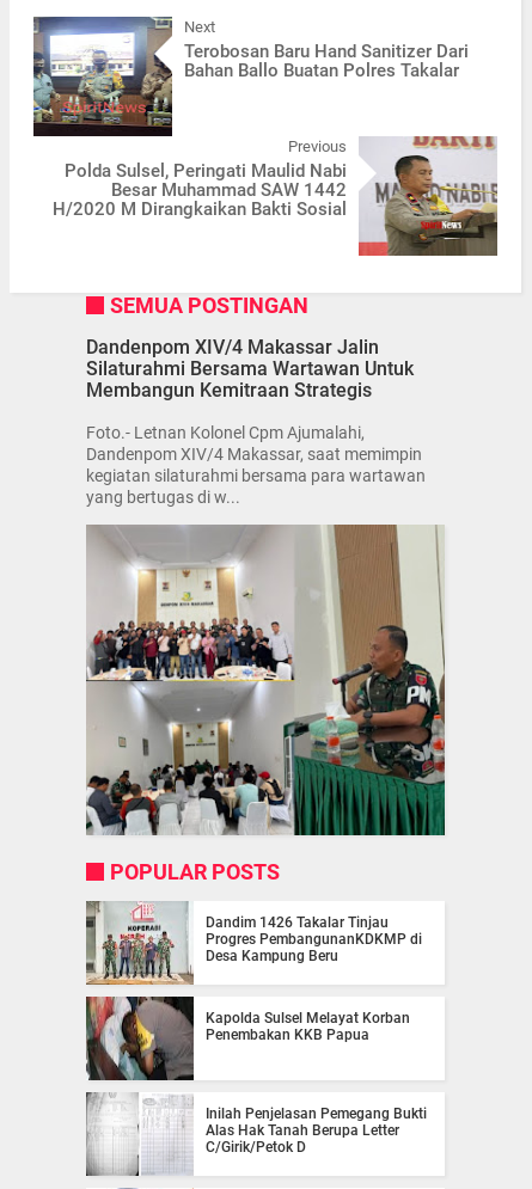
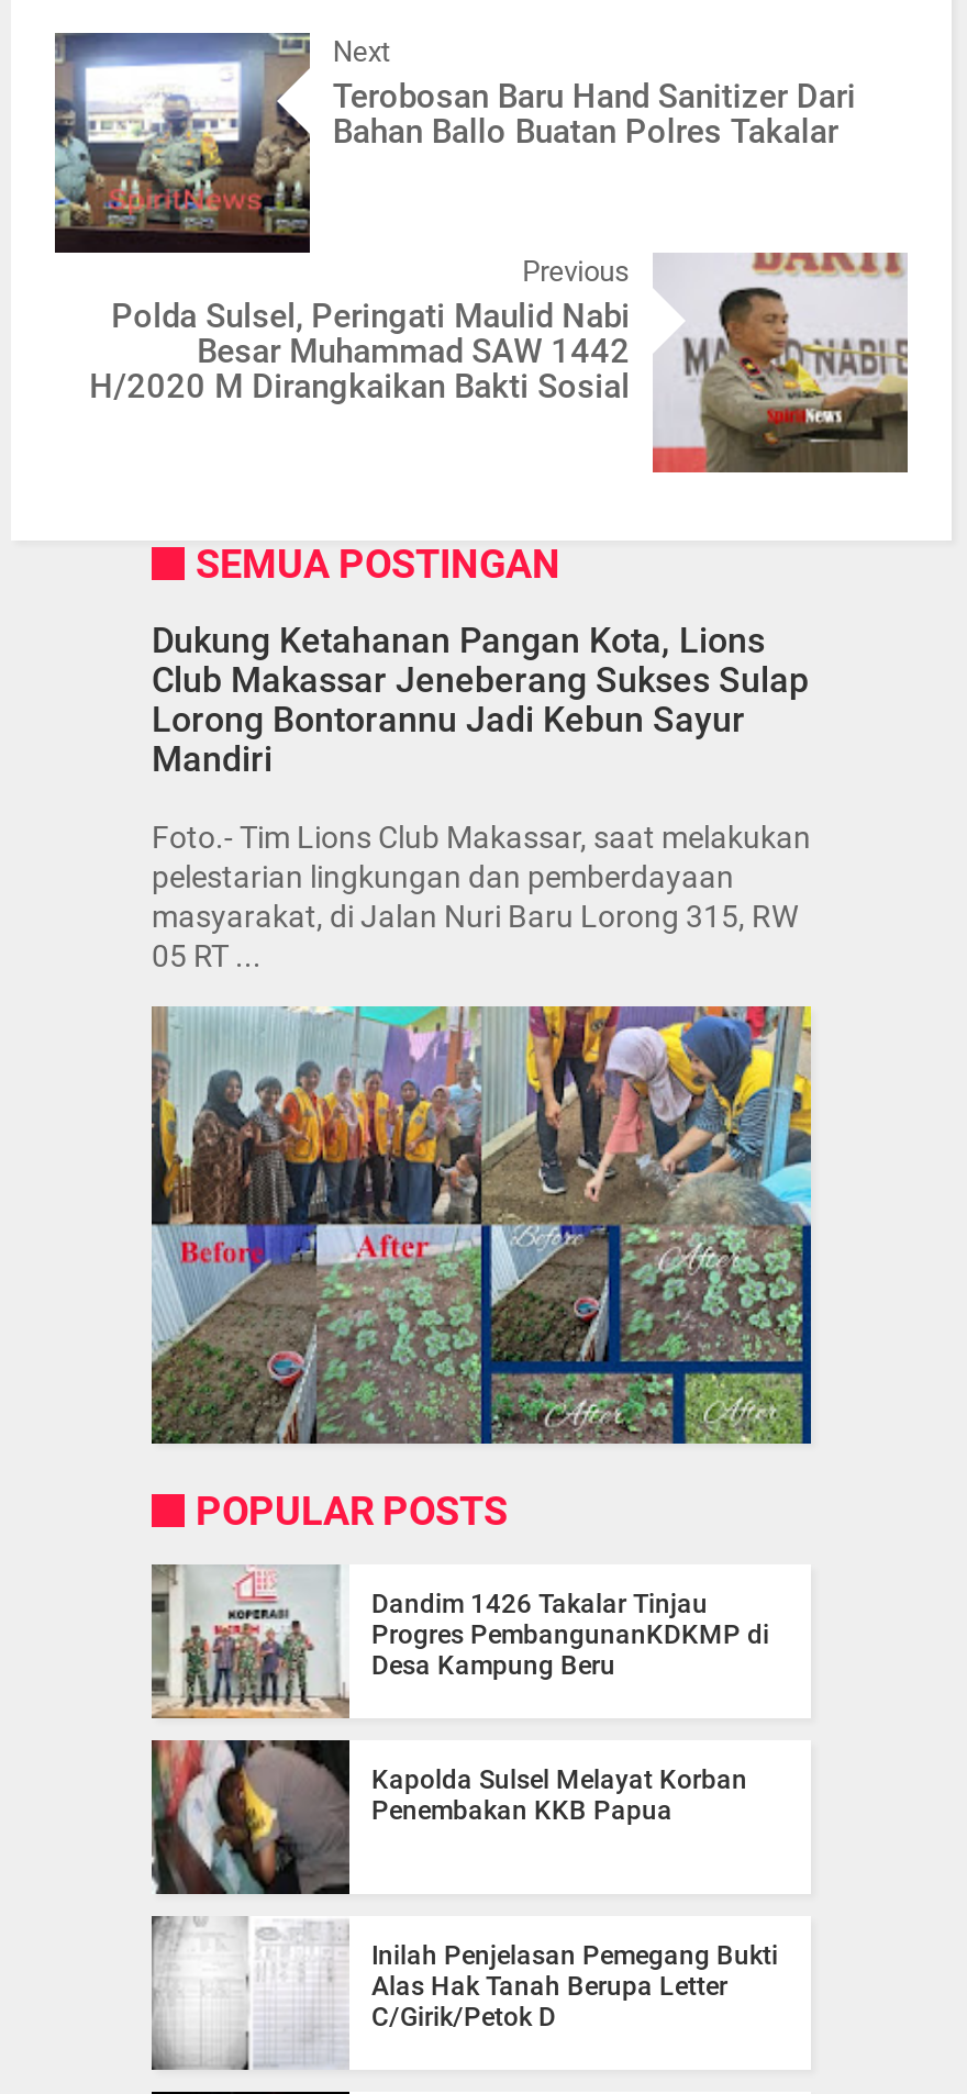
- Dandenpom XIV/4 Makassar Jalin
- Silaturahmi Bersama Wartawan Untuk
- Membangun Kemitraan Strategis
+ Dukung Ketahanan Pangan Kota, Lions
+ Club Makassar Jeneberang Sukses Sulap
+ Lorong Bontorannu Jadi Kebun Sayur
+ Mandiri

- Foto.- Letnan Kolonel Cpm Ajumalahi,
- Dandenpom XIV/4 Makassar, saat memimpin
- kegiatan silaturahmi bersama para wartawan
- yang bertugas di w...
+ Foto.- Tim Lions Club Makassar, saat melakukan
+ pelestarian lingkungan dan pemberdayaan
+ masyarakat, di Jalan Nuri Baru Lorong 315, RW
+ 05 RT ...

- [image]
+ [image]
